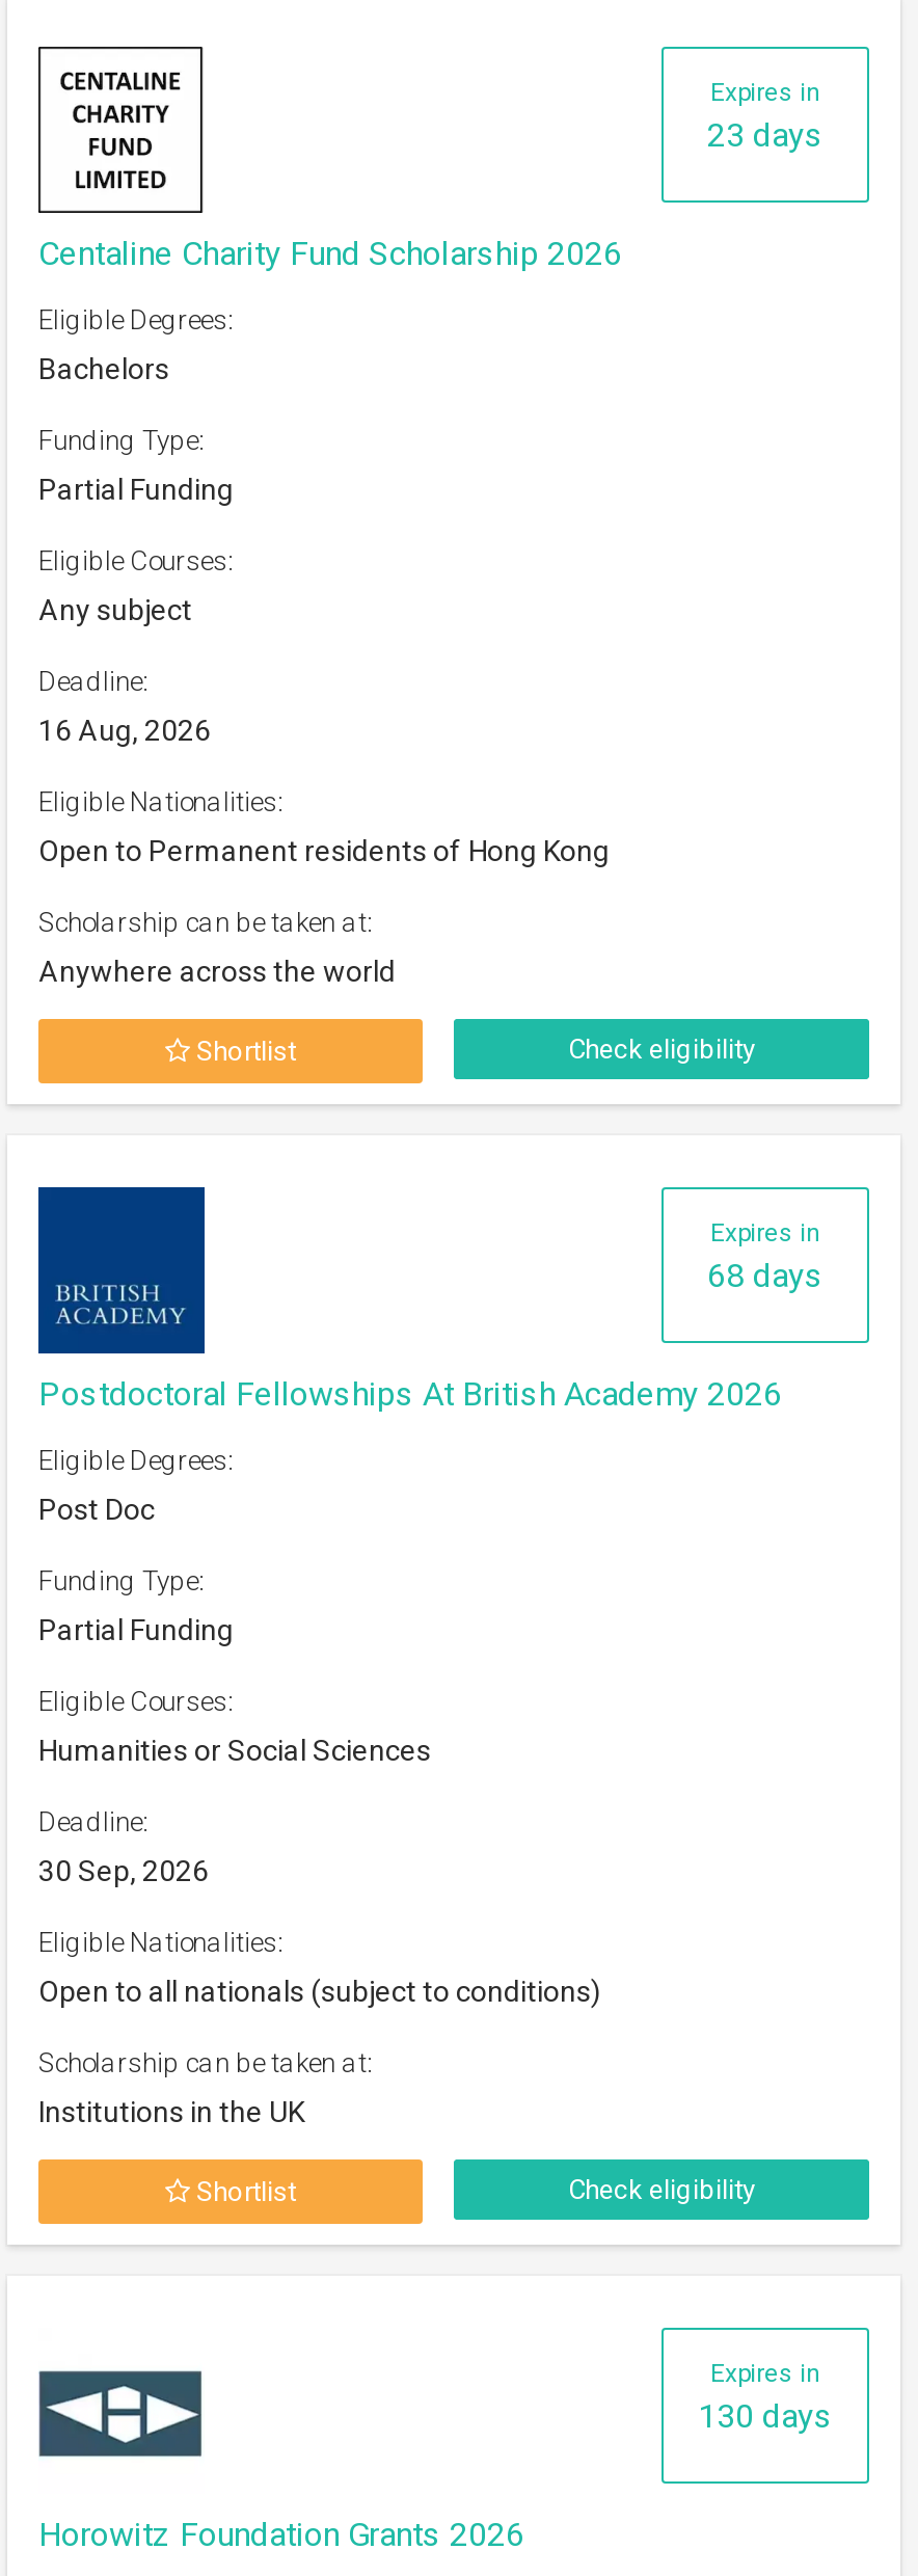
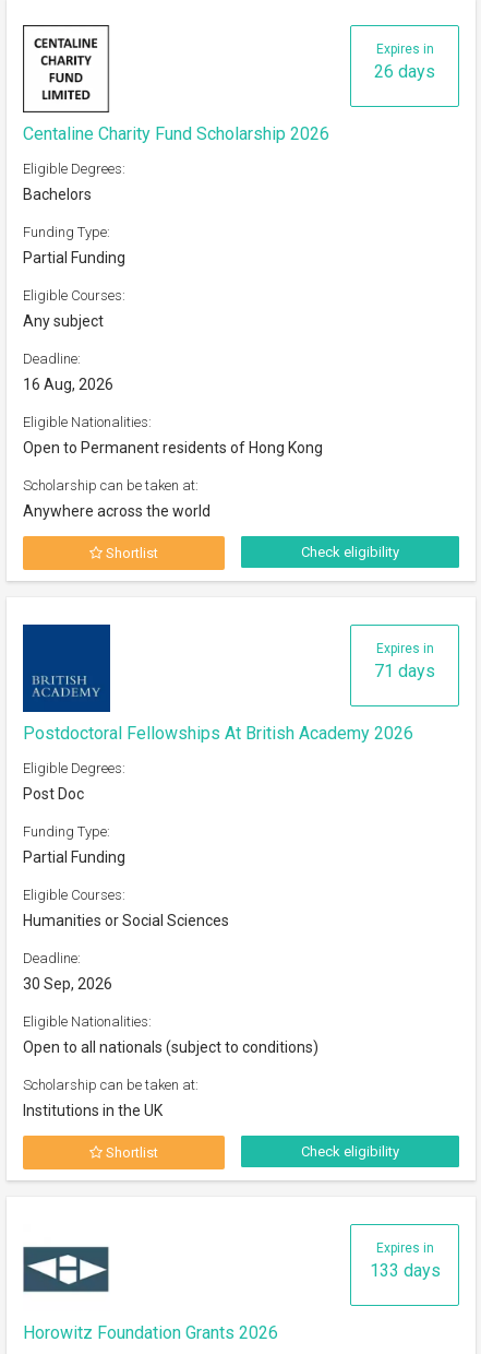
- 23 days
+ 26 days

- 68 days
+ 71 days

- 130 days
+ 133 days
